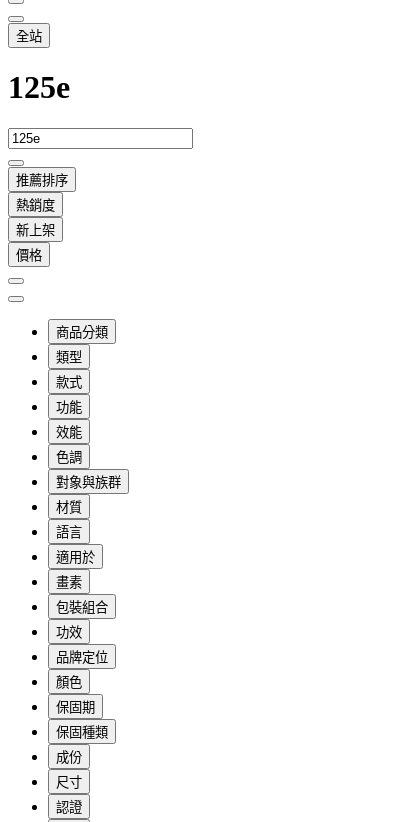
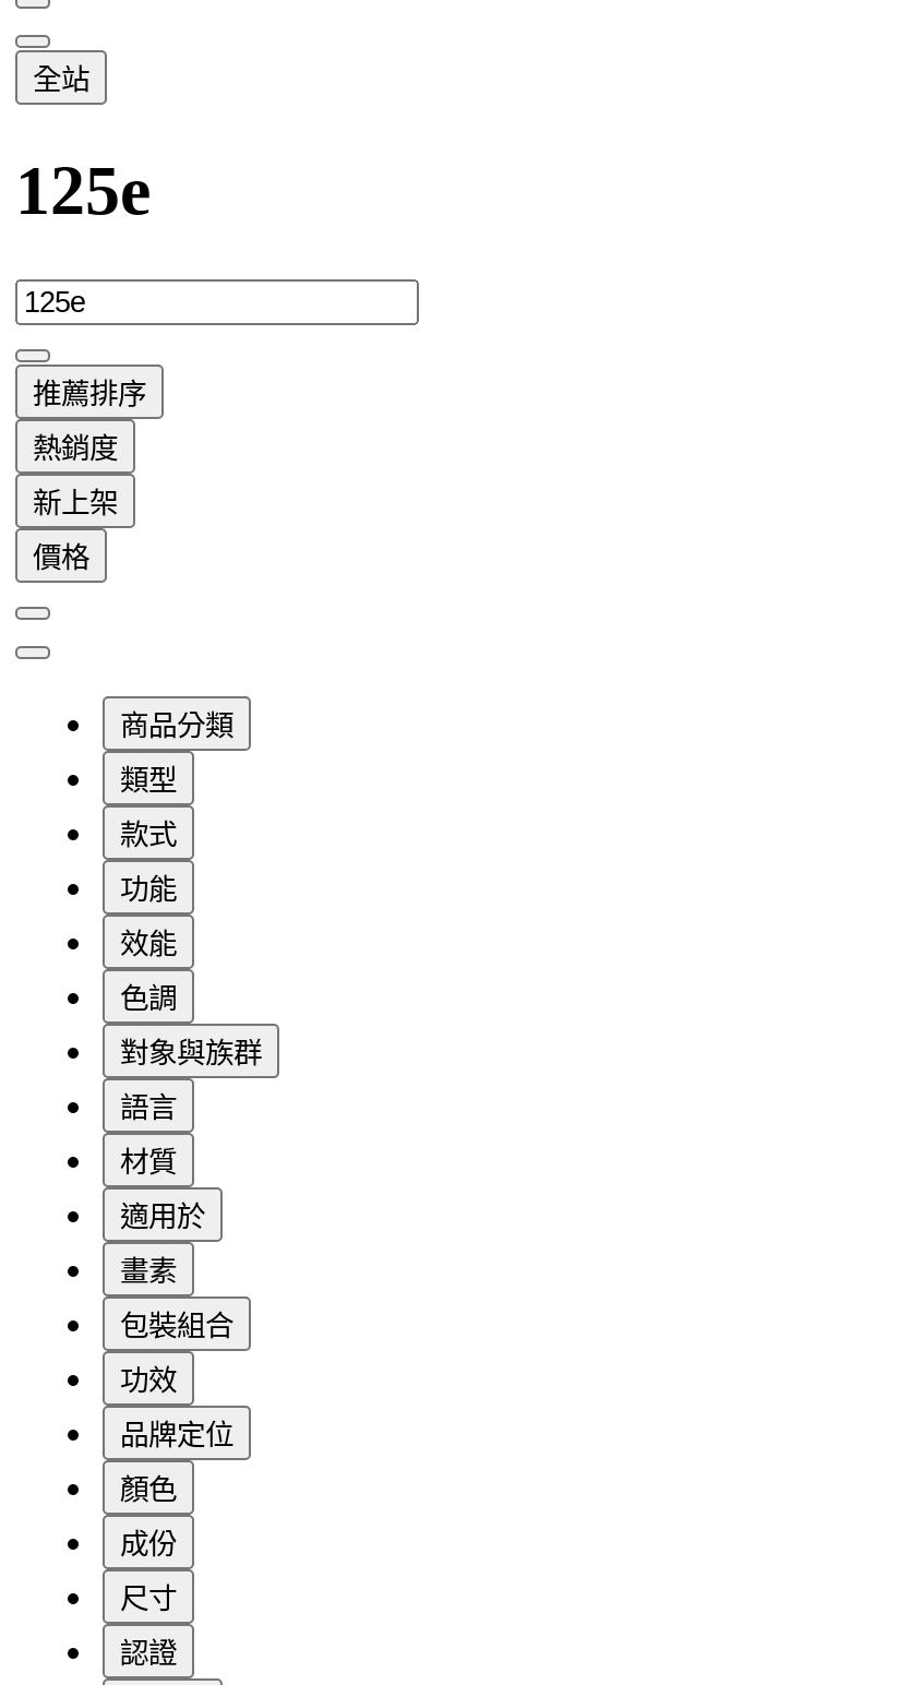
moved down: 材質

moved up: 語言

- 保固期
- 保固種類
